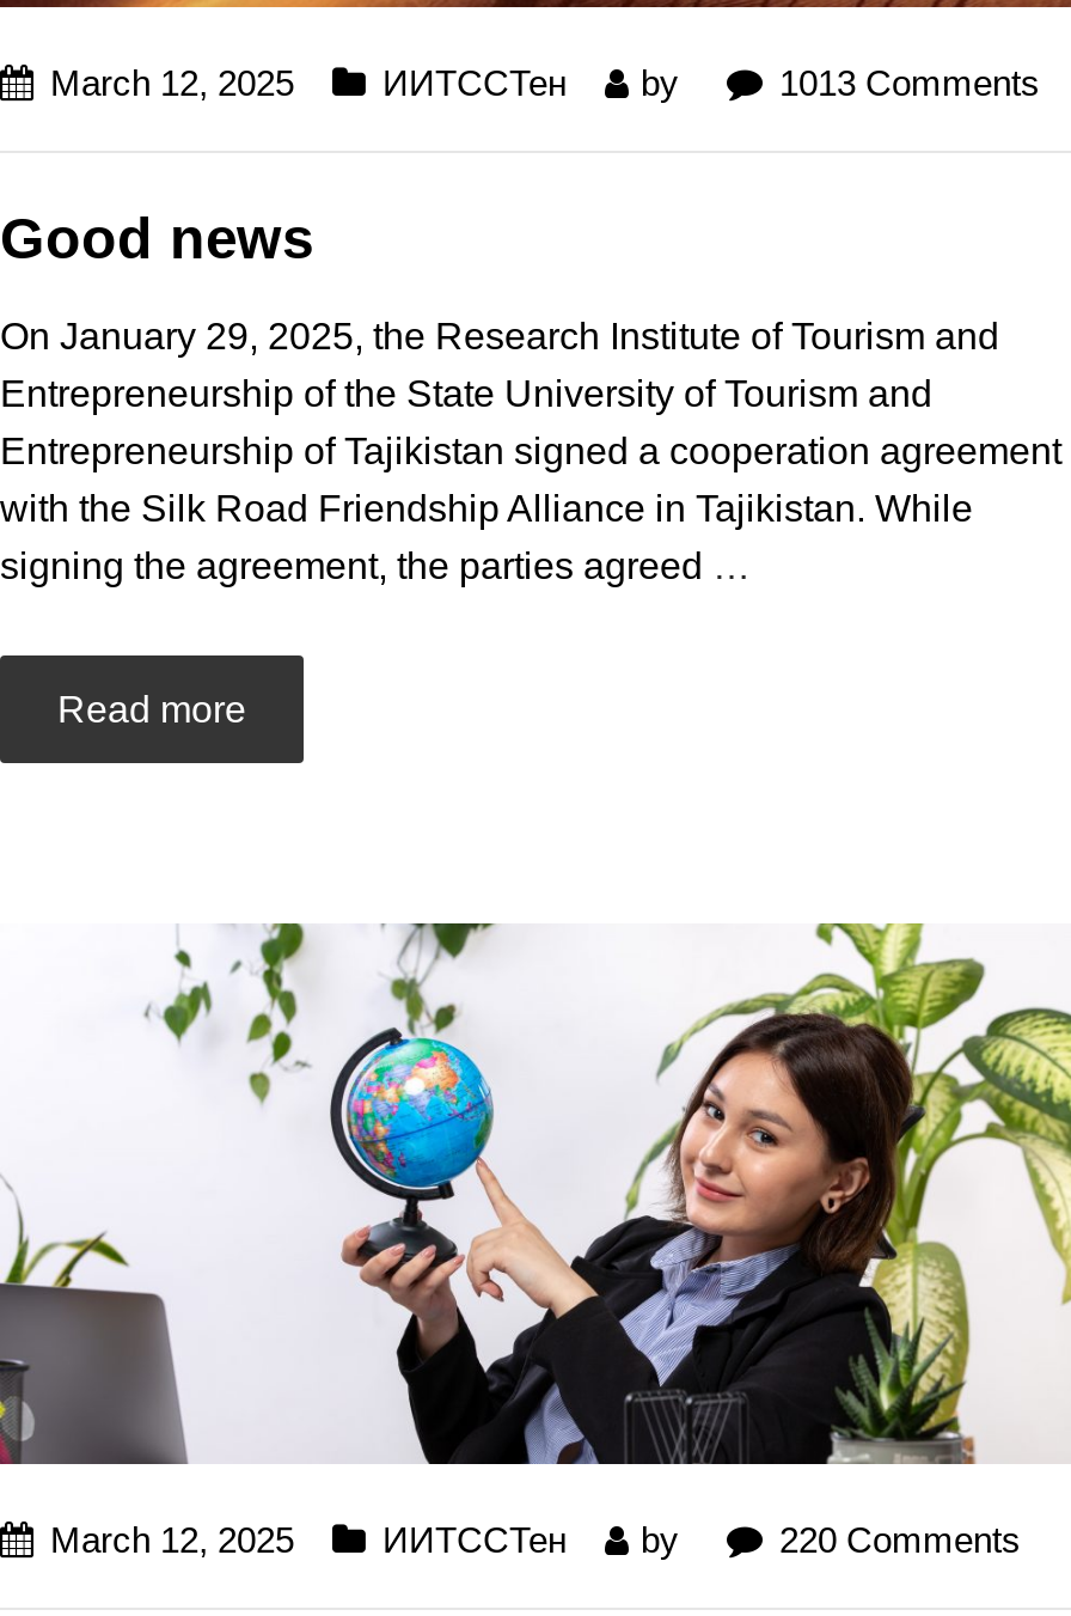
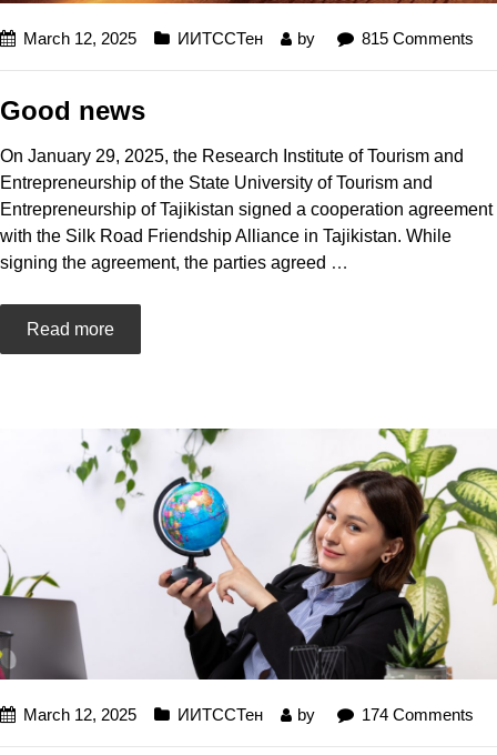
- 1013 Comments
+ 815 Comments

- 220 Comments
+ 174 Comments
